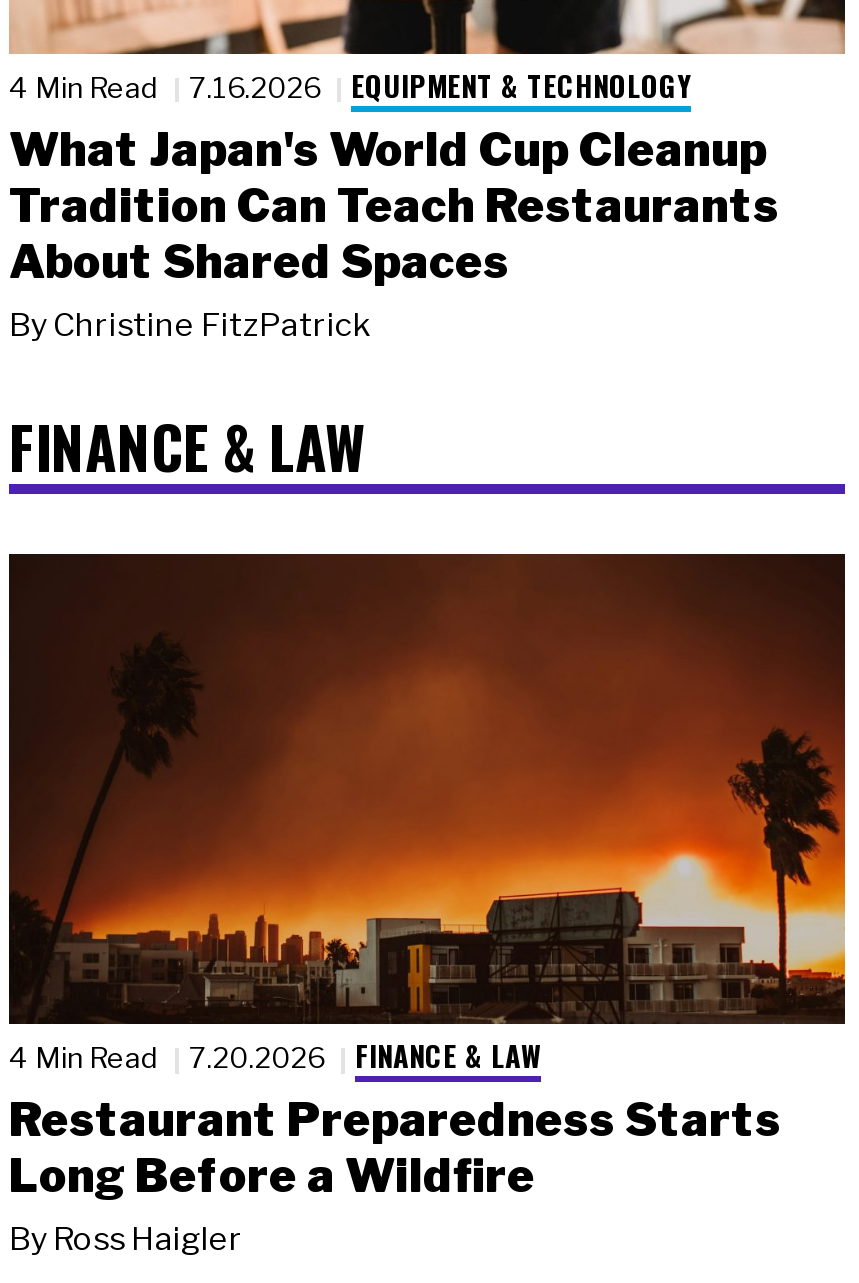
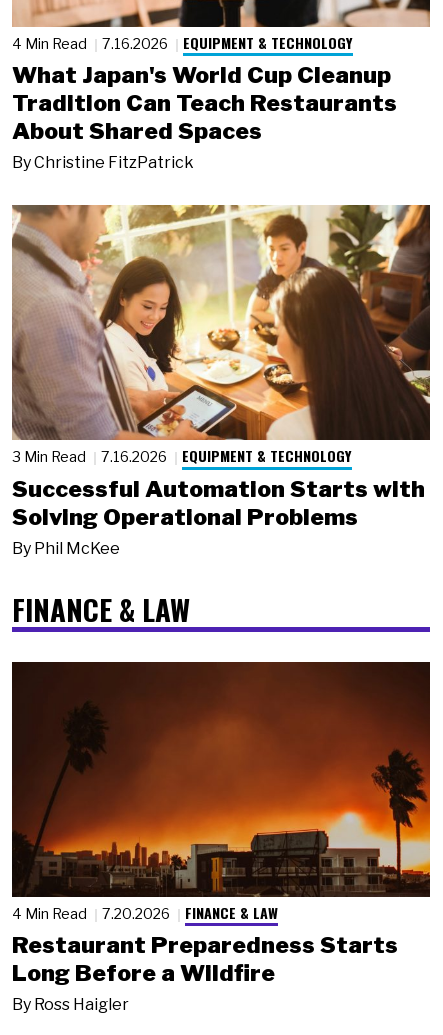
+ [image]
+ 3 Min Read
+ 7.16.2026
+ EQUIPMENT & TECHNOLOGY
+ Successful Automation Starts with
+ Solving Operational Problems
+ By Phil McKee
